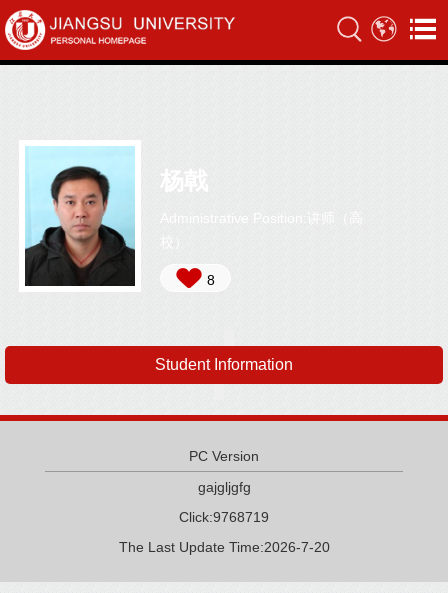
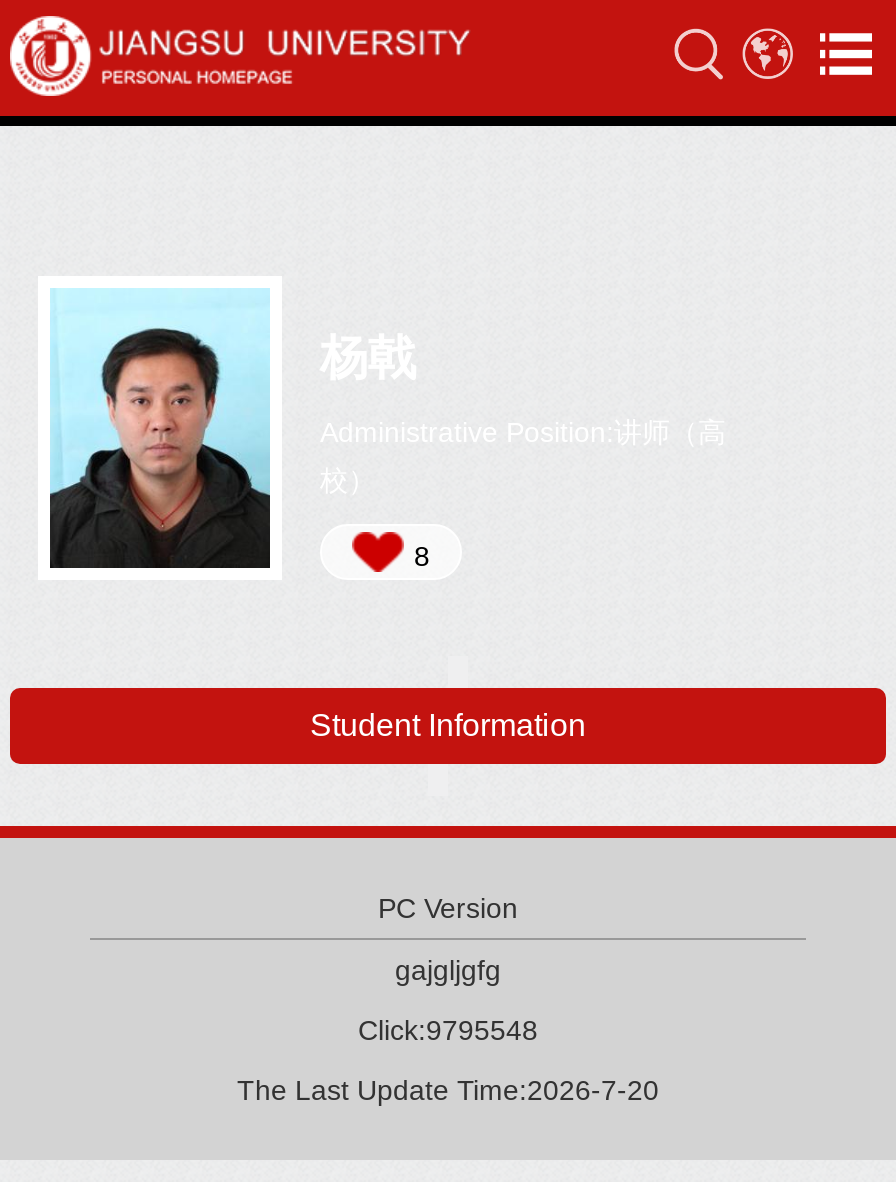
- Click:9768719
+ Click:9795548
